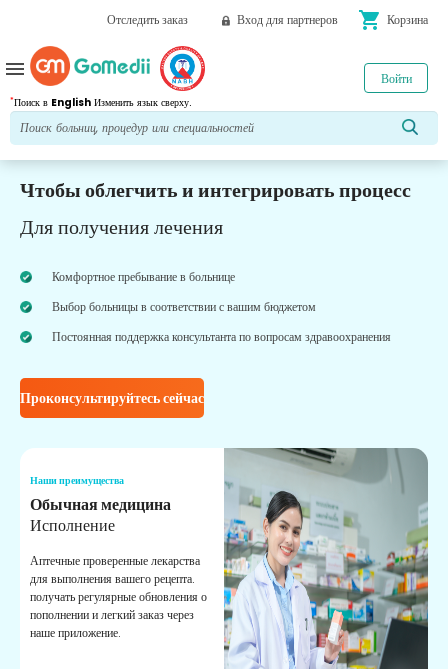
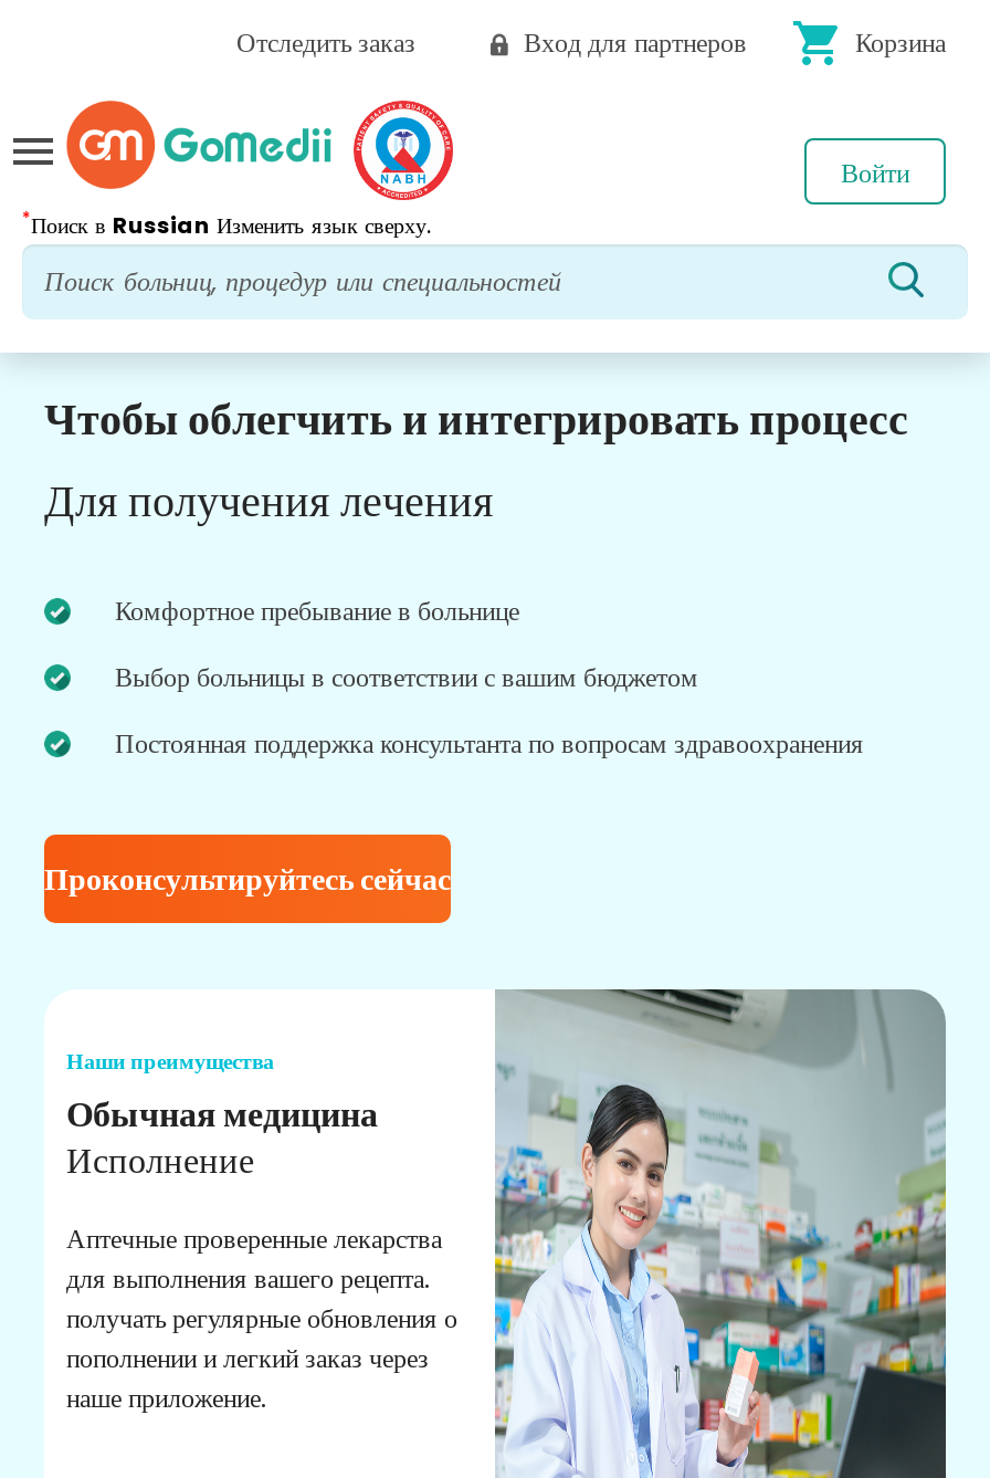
- *Поиск в English Изменить язык сверху.
+ *Поиск в Russian Изменить язык сверху.
